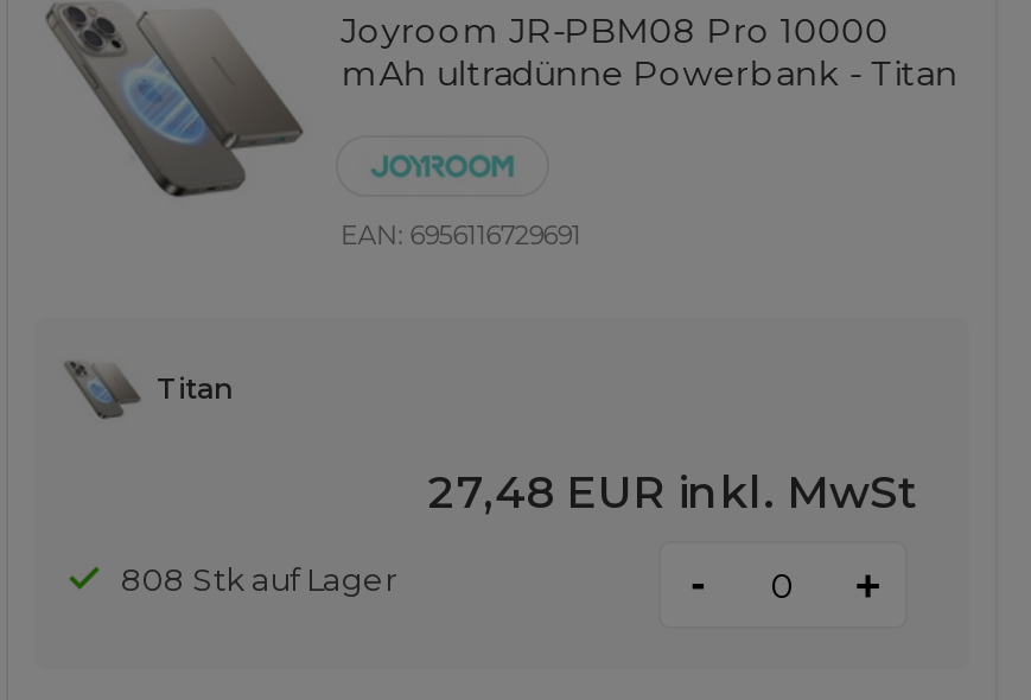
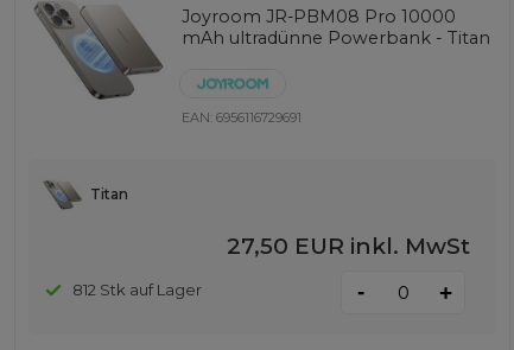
- 27,48 EUR inkl. MwSt
+ 27,50 EUR inkl. MwSt

- 808 Stk auf Lager
+ 812 Stk auf Lager
